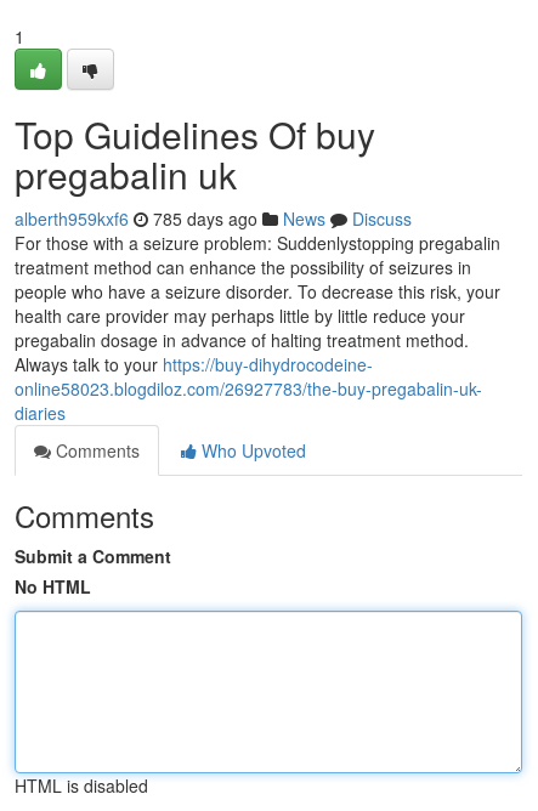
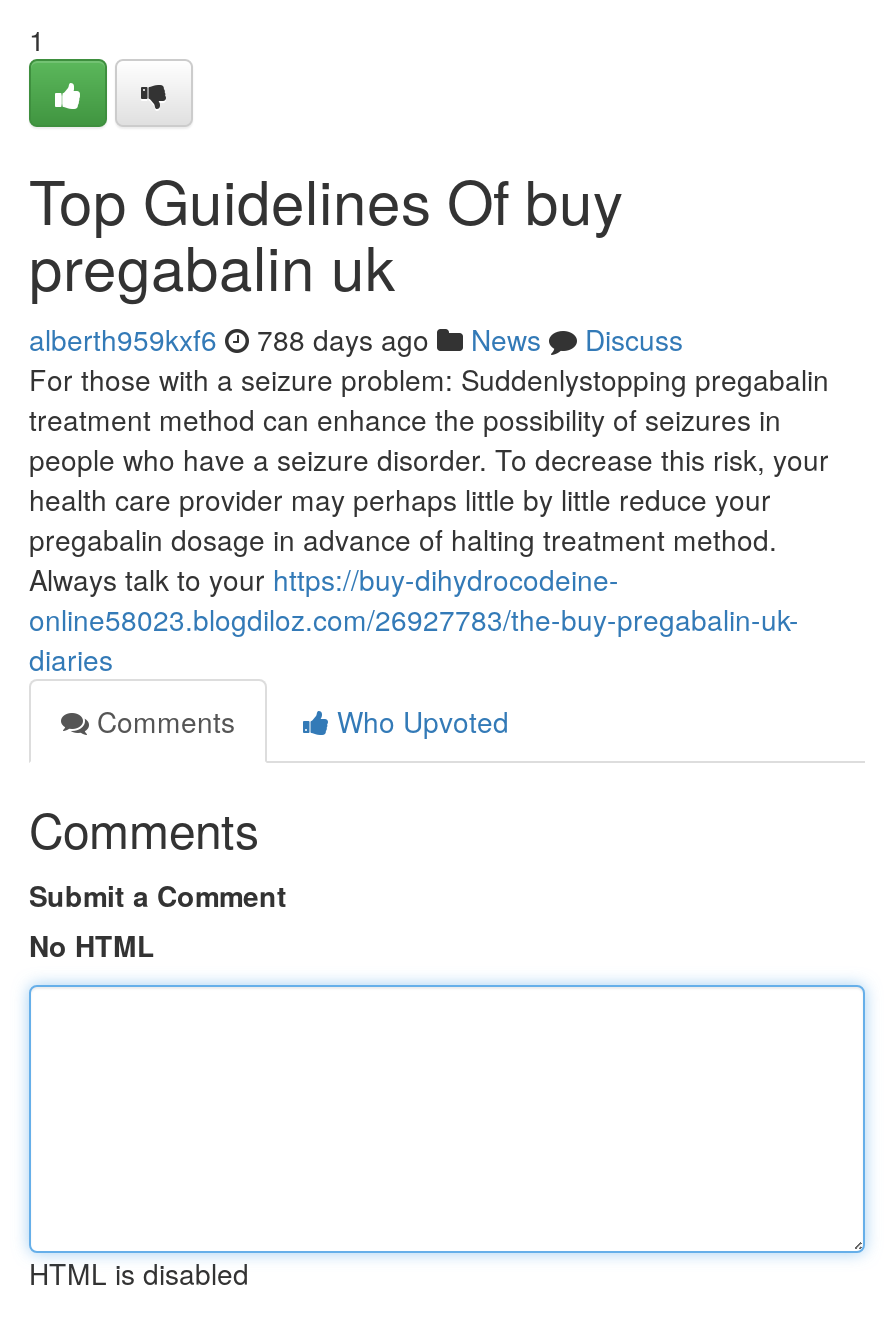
- alberth959kxf6 785 days ago News Discuss
+ alberth959kxf6 788 days ago News Discuss
